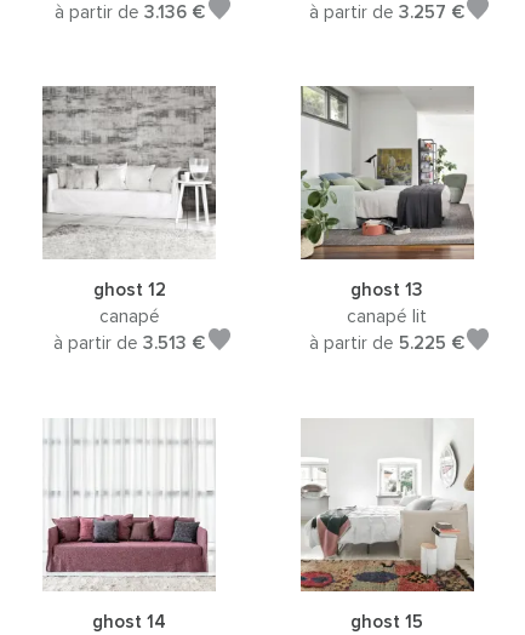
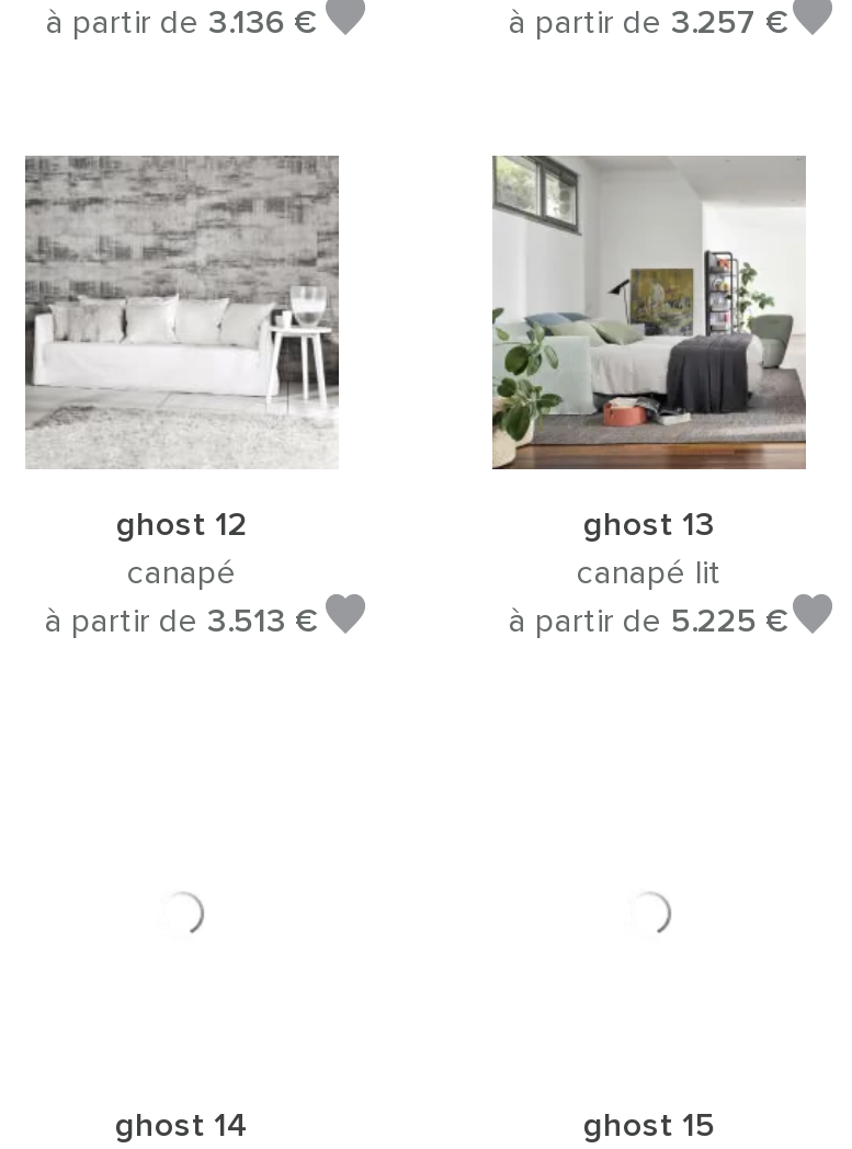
- [image]

- [image]
